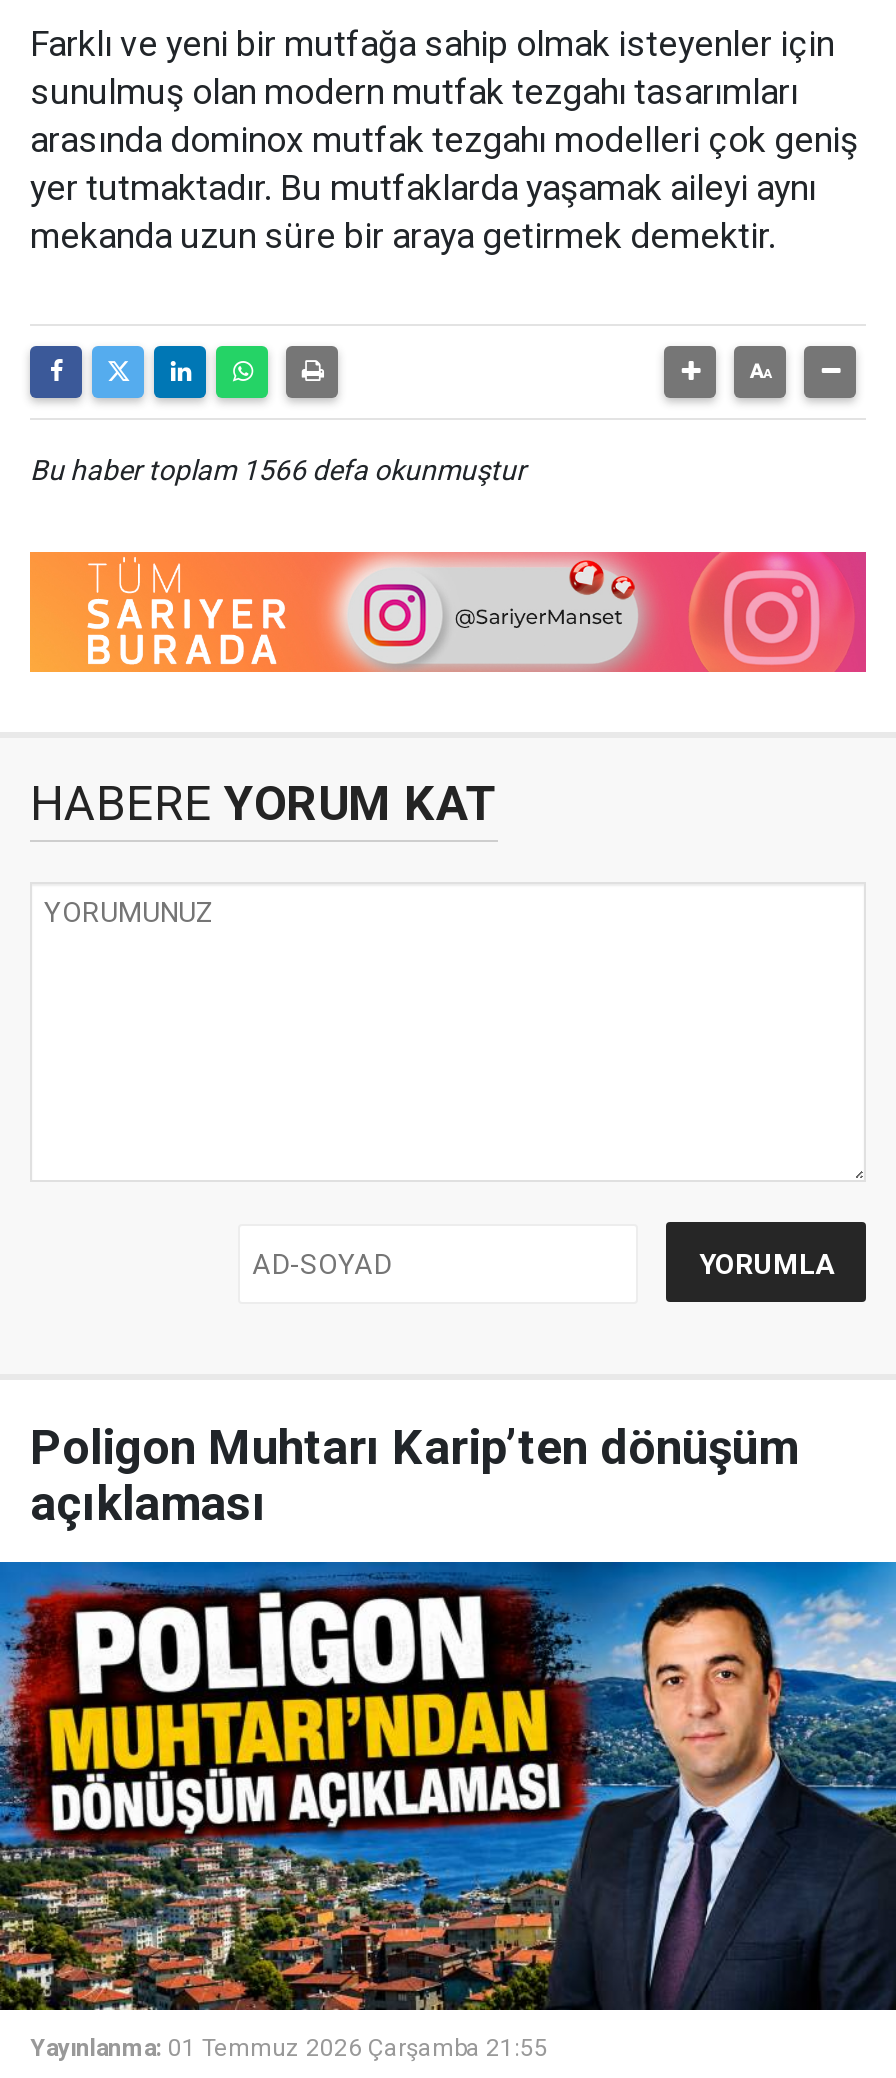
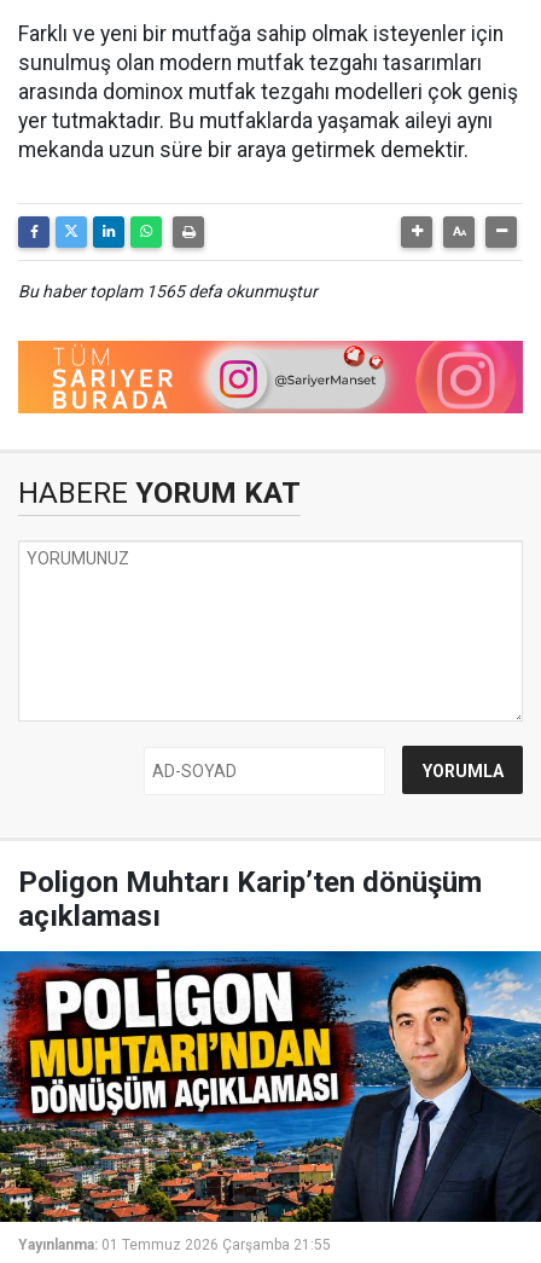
- Bu haber toplam 1566 defa okunmuştur
+ Bu haber toplam 1565 defa okunmuştur
